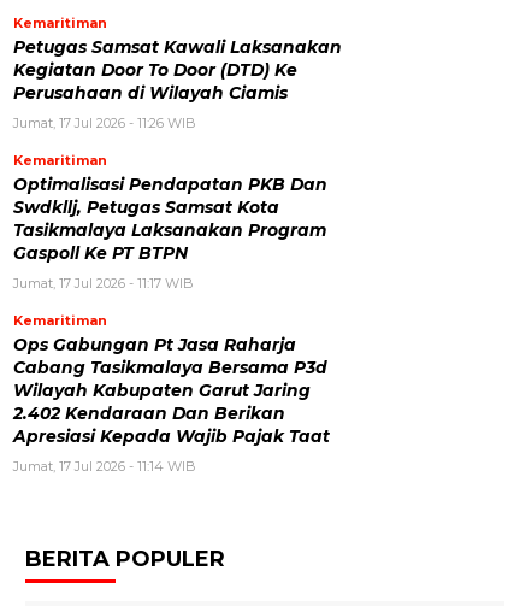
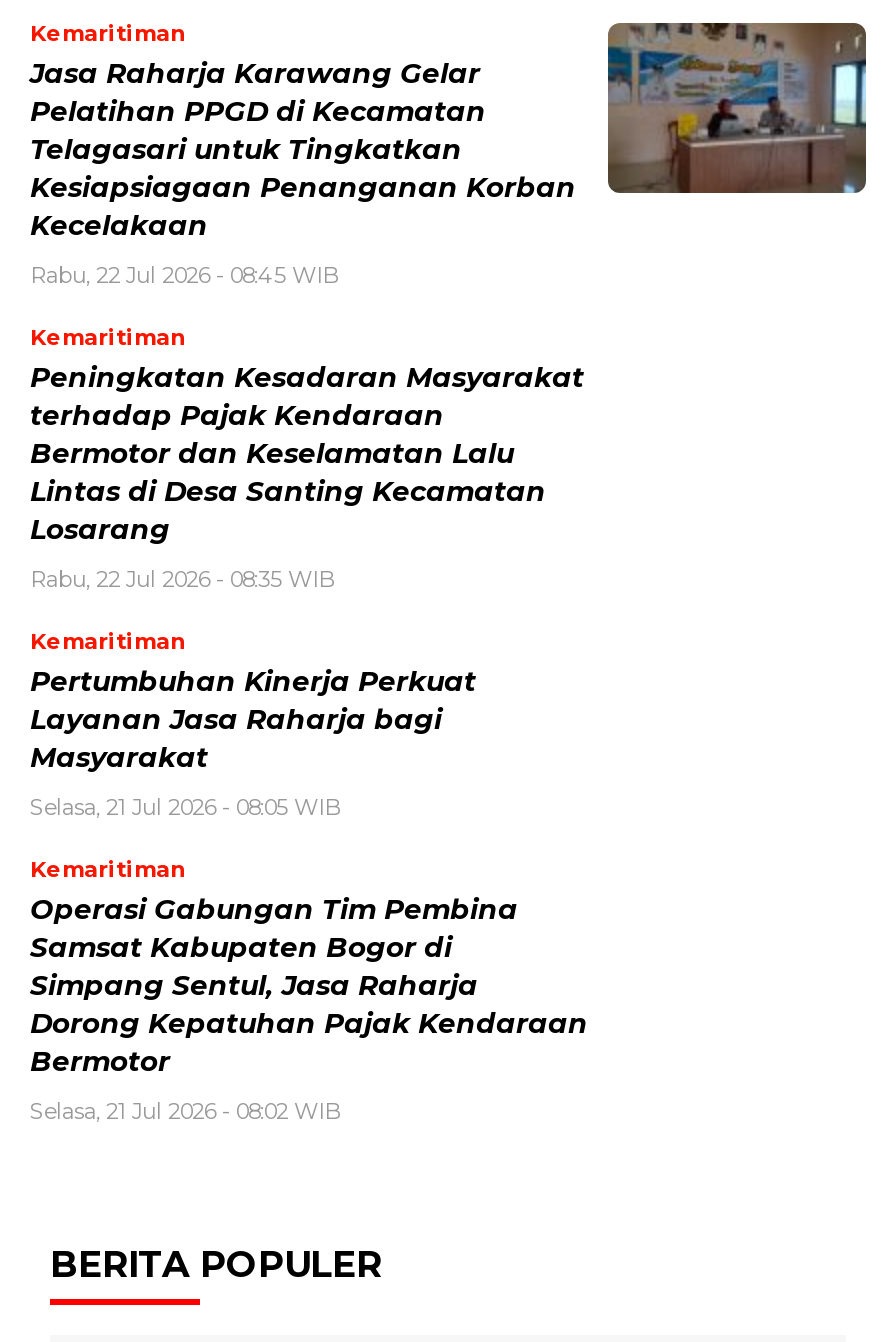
- Petugas Samsat Kawali Laksanakan
- Kegiatan Door To Door (DTD) Ke
- Perusahaan di Wilayah Ciamis
+ Jasa Raharja Karawang Gelar
+ Pelatihan PPGD di Kecamatan
+ Telagasari untuk Tingkatkan
+ Kesiapsiagaan Penanganan Korban
+ Kecelakaan

+ [image]

- Jumat, 17 Jul 2026 - 11:26 WIB
+ Rabu, 22 Jul 2026 - 08:45 WIB

- Optimalisasi Pendapatan PKB Dan
- Swdkllj, Petugas Samsat Kota
- Tasikmalaya Laksanakan Program
- Gaspoll Ke PT BTPN
+ Peningkatan Kesadaran Masyarakat
+ terhadap Pajak Kendaraan
+ Bermotor dan Keselamatan Lalu
+ Lintas di Desa Santing Kecamatan
+ Losarang

- Jumat, 17 Jul 2026 - 11:17 WIB
+ Rabu, 22 Jul 2026 - 08:35 WIB

- Ops Gabungan Pt Jasa Raharja
- Cabang Tasikmalaya Bersama P3d
- Wilayah Kabupaten Garut Jaring
- 2.402 Kendaraan Dan Berikan
- Apresiasi Kepada Wajib Pajak Taat
- Jumat, 17 Jul 2026 - 11:14 WIB
+ Pertumbuhan Kinerja Perkuat
+ Layanan Jasa Raharja bagi
+ Masyarakat
+ Selasa, 21 Jul 2026 - 08:05 WIB
+ Kemaritiman
+ Operasi Gabungan Tim Pembina
+ Samsat Kabupaten Bogor di
+ Simpang Sentul, Jasa Raharja
+ Dorong Kepatuhan Pajak Kendaraan
+ Bermotor
+ Selasa, 21 Jul 2026 - 08:02 WIB
